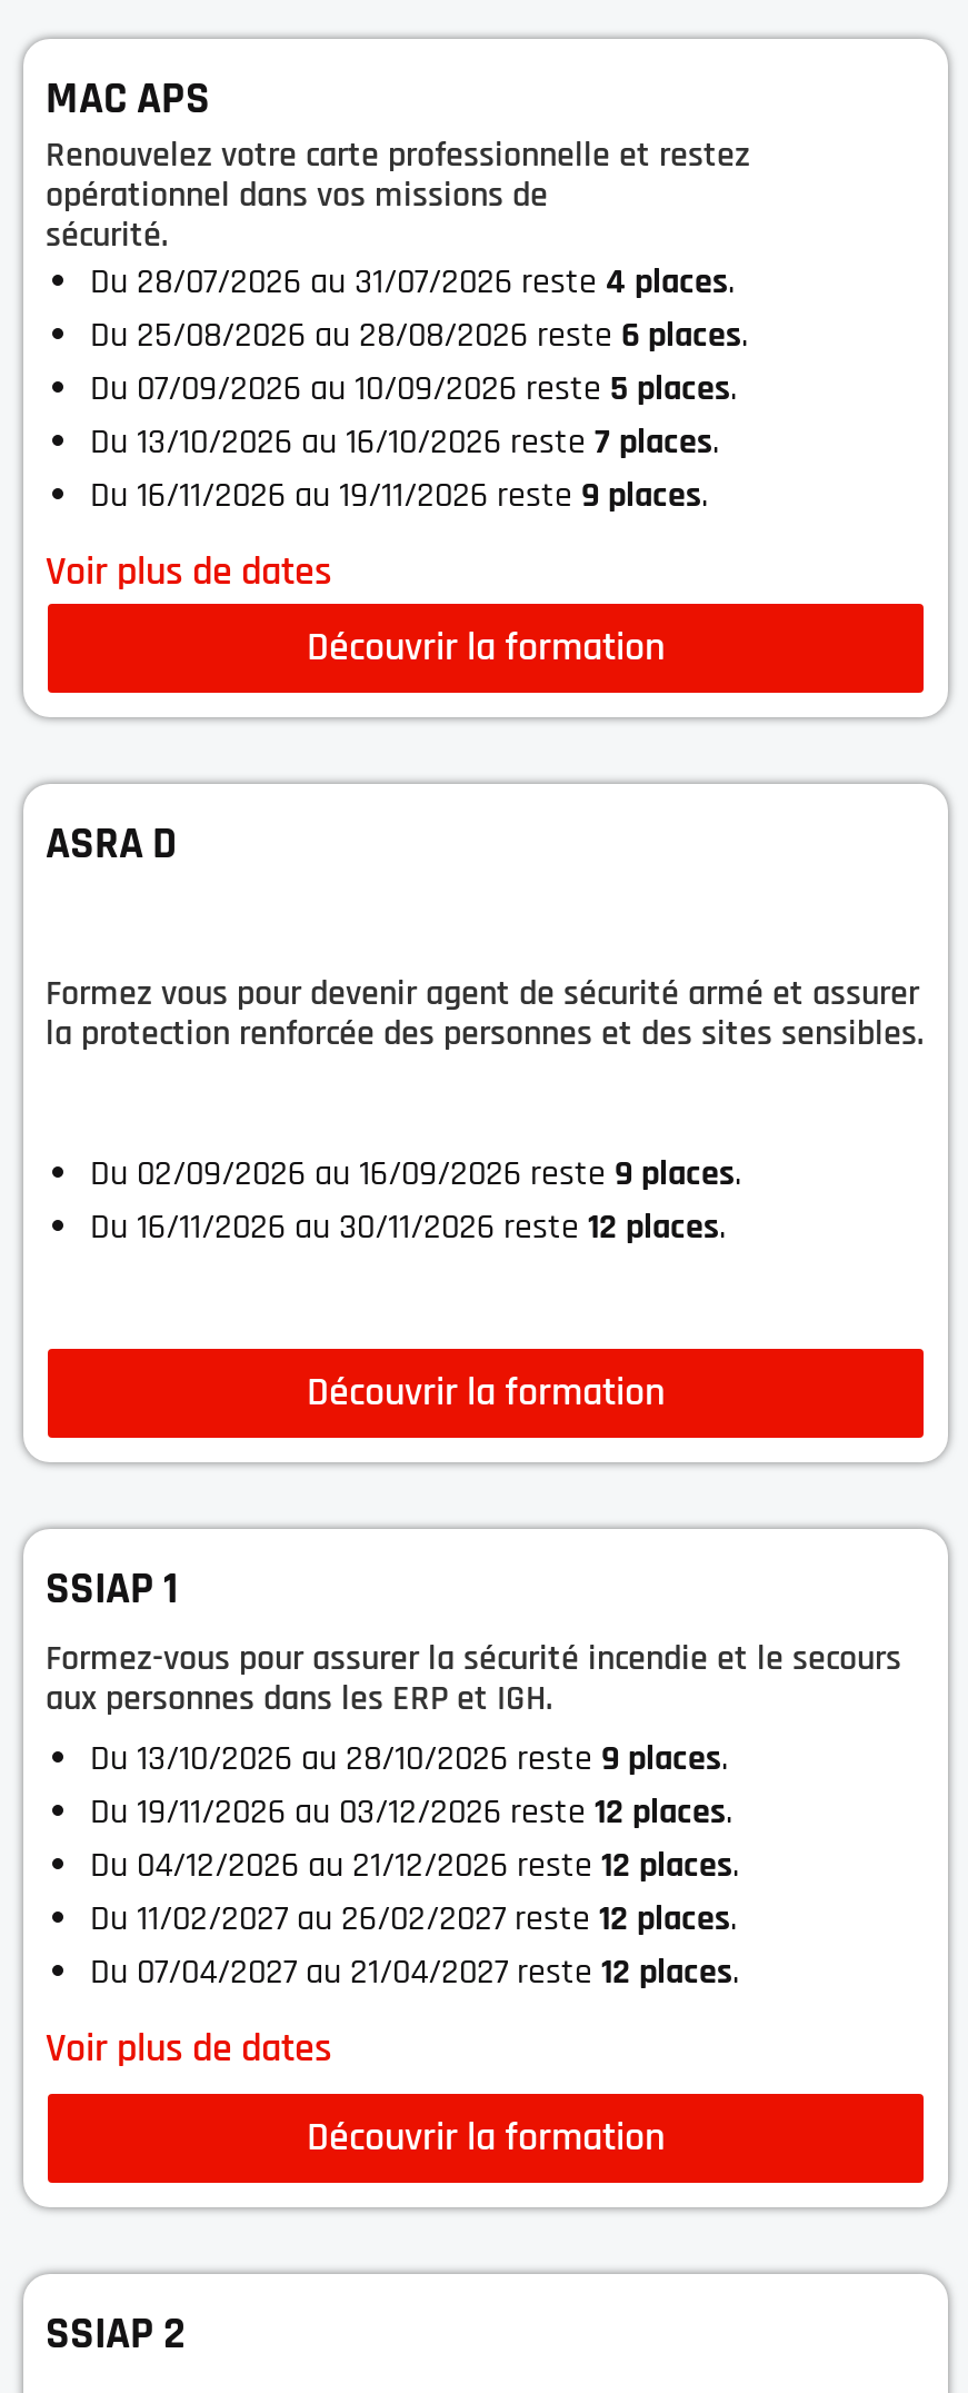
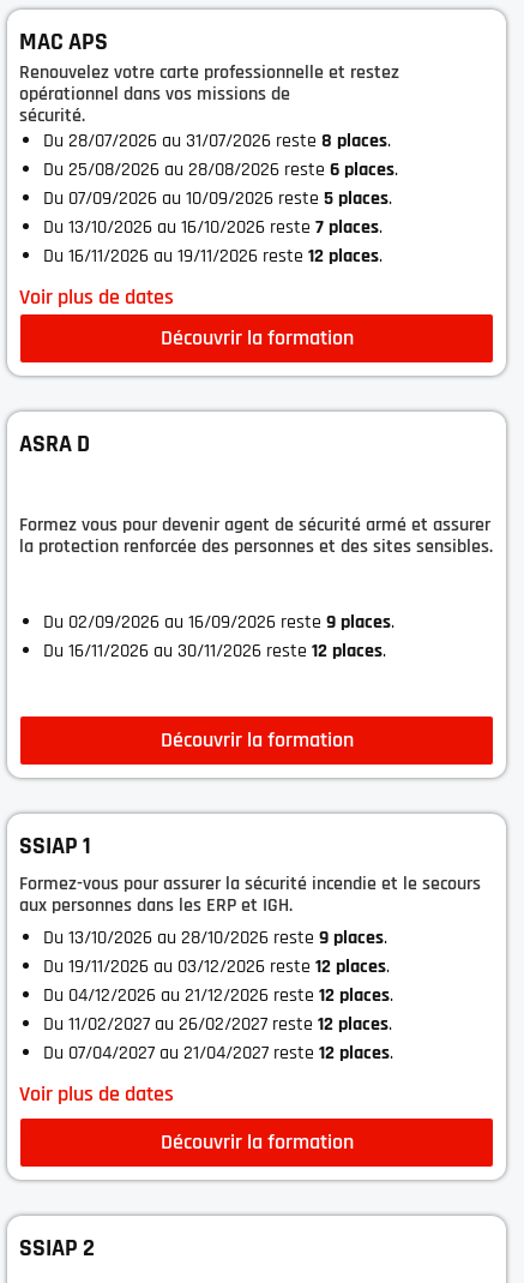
- Du 28/07/2026 au 31/07/2026 reste 4 places.
+ Du 28/07/2026 au 31/07/2026 reste 8 places.

- Du 16/11/2026 au 19/11/2026 reste 9 places.
+ Du 16/11/2026 au 19/11/2026 reste 12 places.
